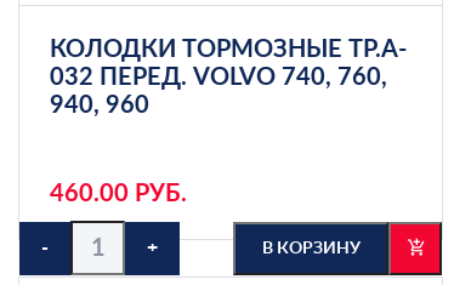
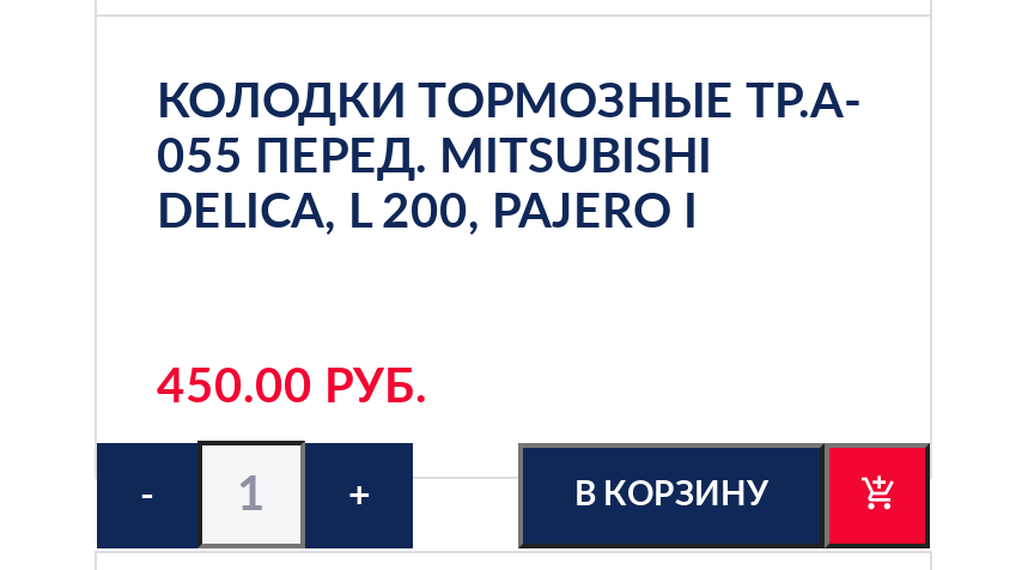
- 032 ПЕРЕД. VOLVO 740, 760,
- 940, 960
+ 055 ПЕРЕД. MITSUBISHI
+ DELICA, L 200, PAJERO I

- 460.00 РУБ.
+ 450.00 РУБ.
